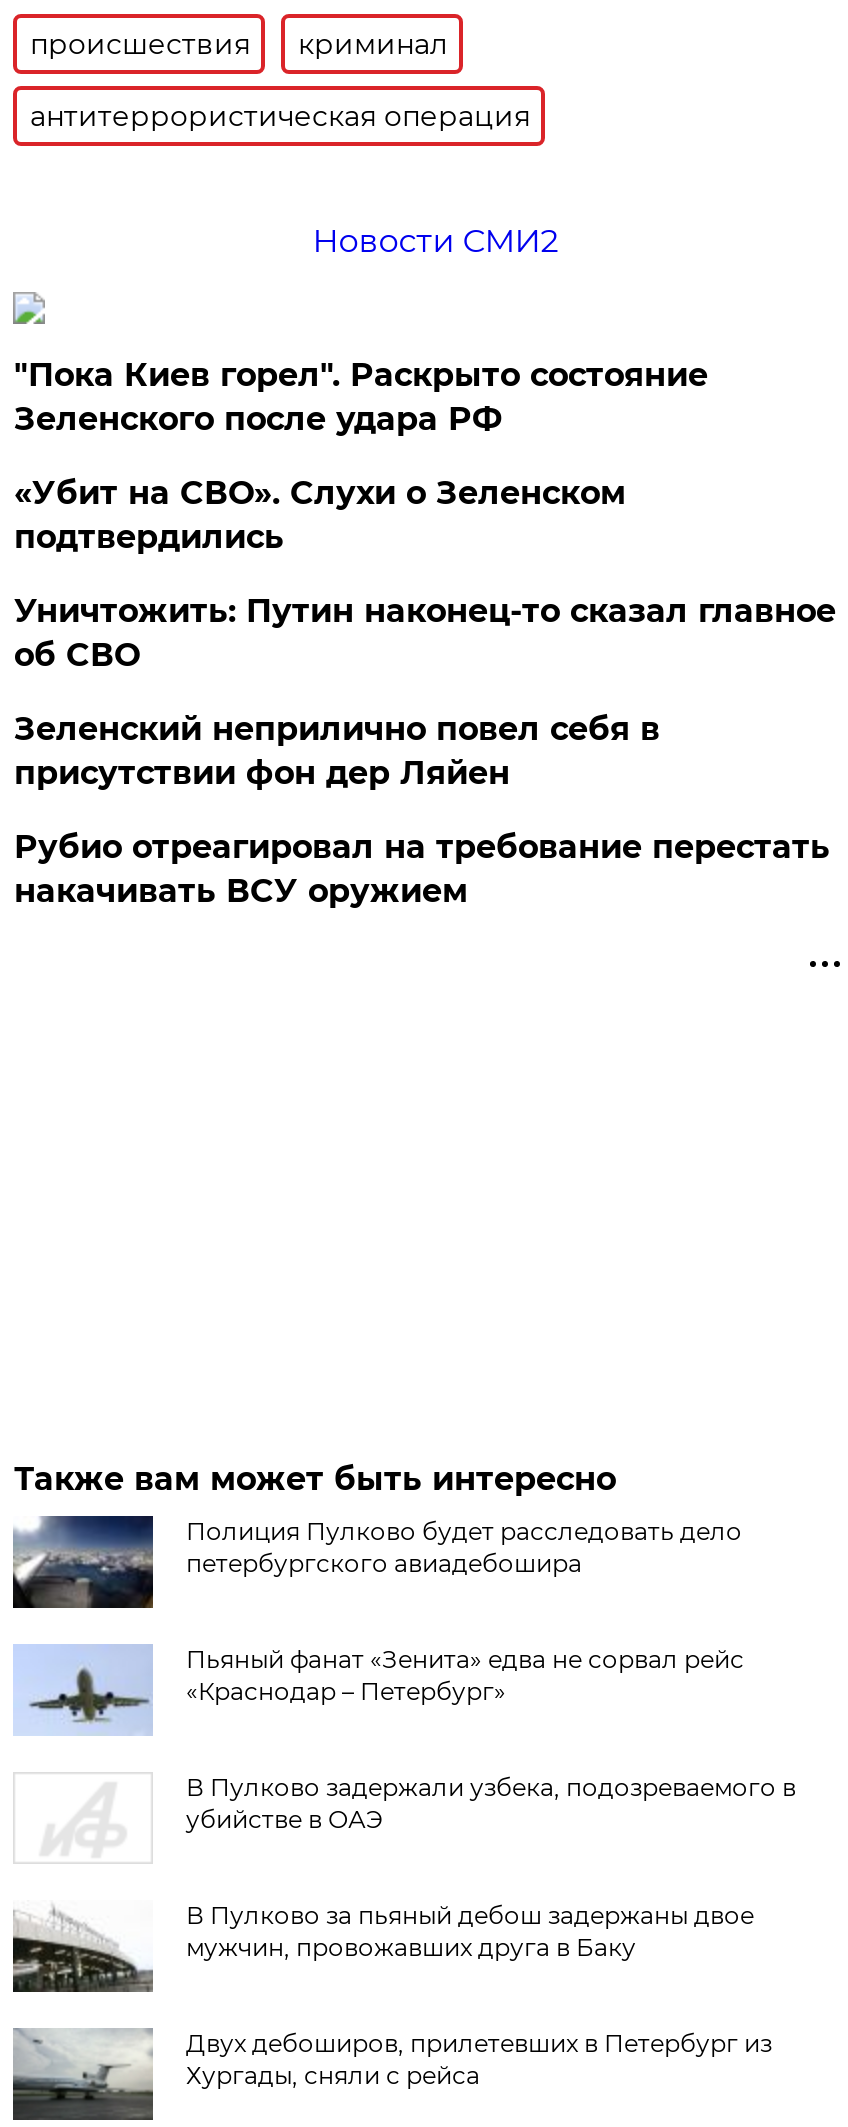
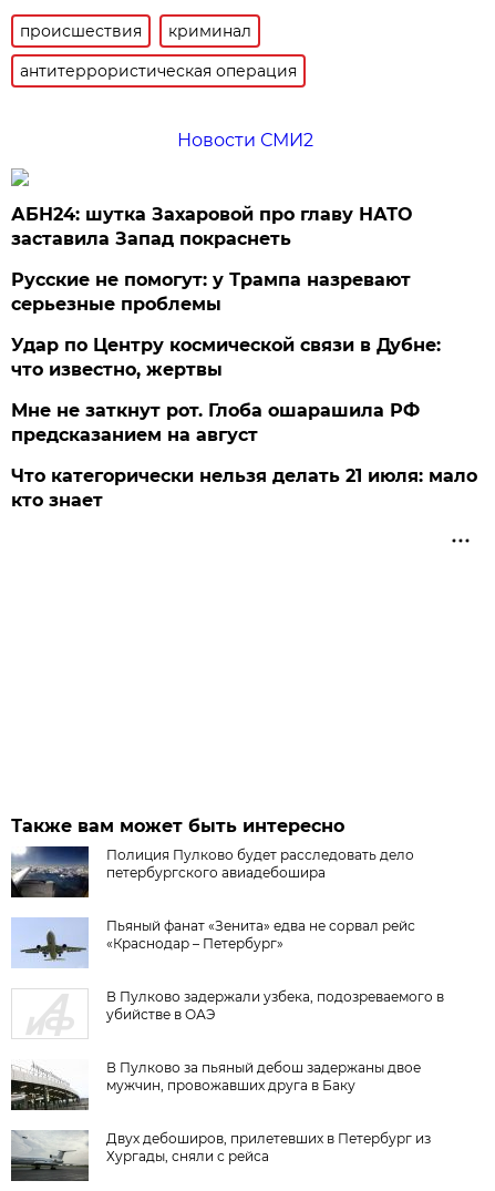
- "Пока Киев горел". Раскрыто состояние
- Зеленского после удара РФ
+ АБН24: шутка Захаровой про главу НАТО
+ заставила Запад покраснеть

- «Убит на СВО». Слухи о Зеленском
- подтвердились
+ Русские не помогут: у Трампа назревают
+ серьезные проблемы

- Уничтожить: Путин наконец-то сказал главное
- об СВО
+ Удар по Центру космической связи в Дубне:
+ что известно, жертвы

- Зеленский неприлично повел cебя в
- присутствии фон дер Ляйен
+ Мне не заткнут рот. Глоба ошарашила РФ
+ предсказанием на август

- Рубио отреагировал на требование перестать
- накачивать ВСУ оружием
+ Что категорически нельзя делать 21 июля: мало
+ кто знает
